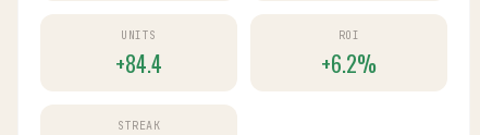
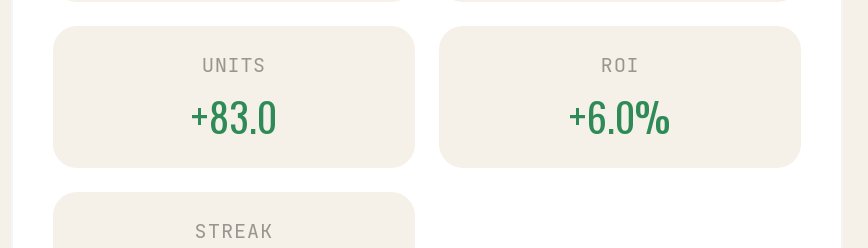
- +84.4
+ +83.0

- +6.2%
+ +6.0%
